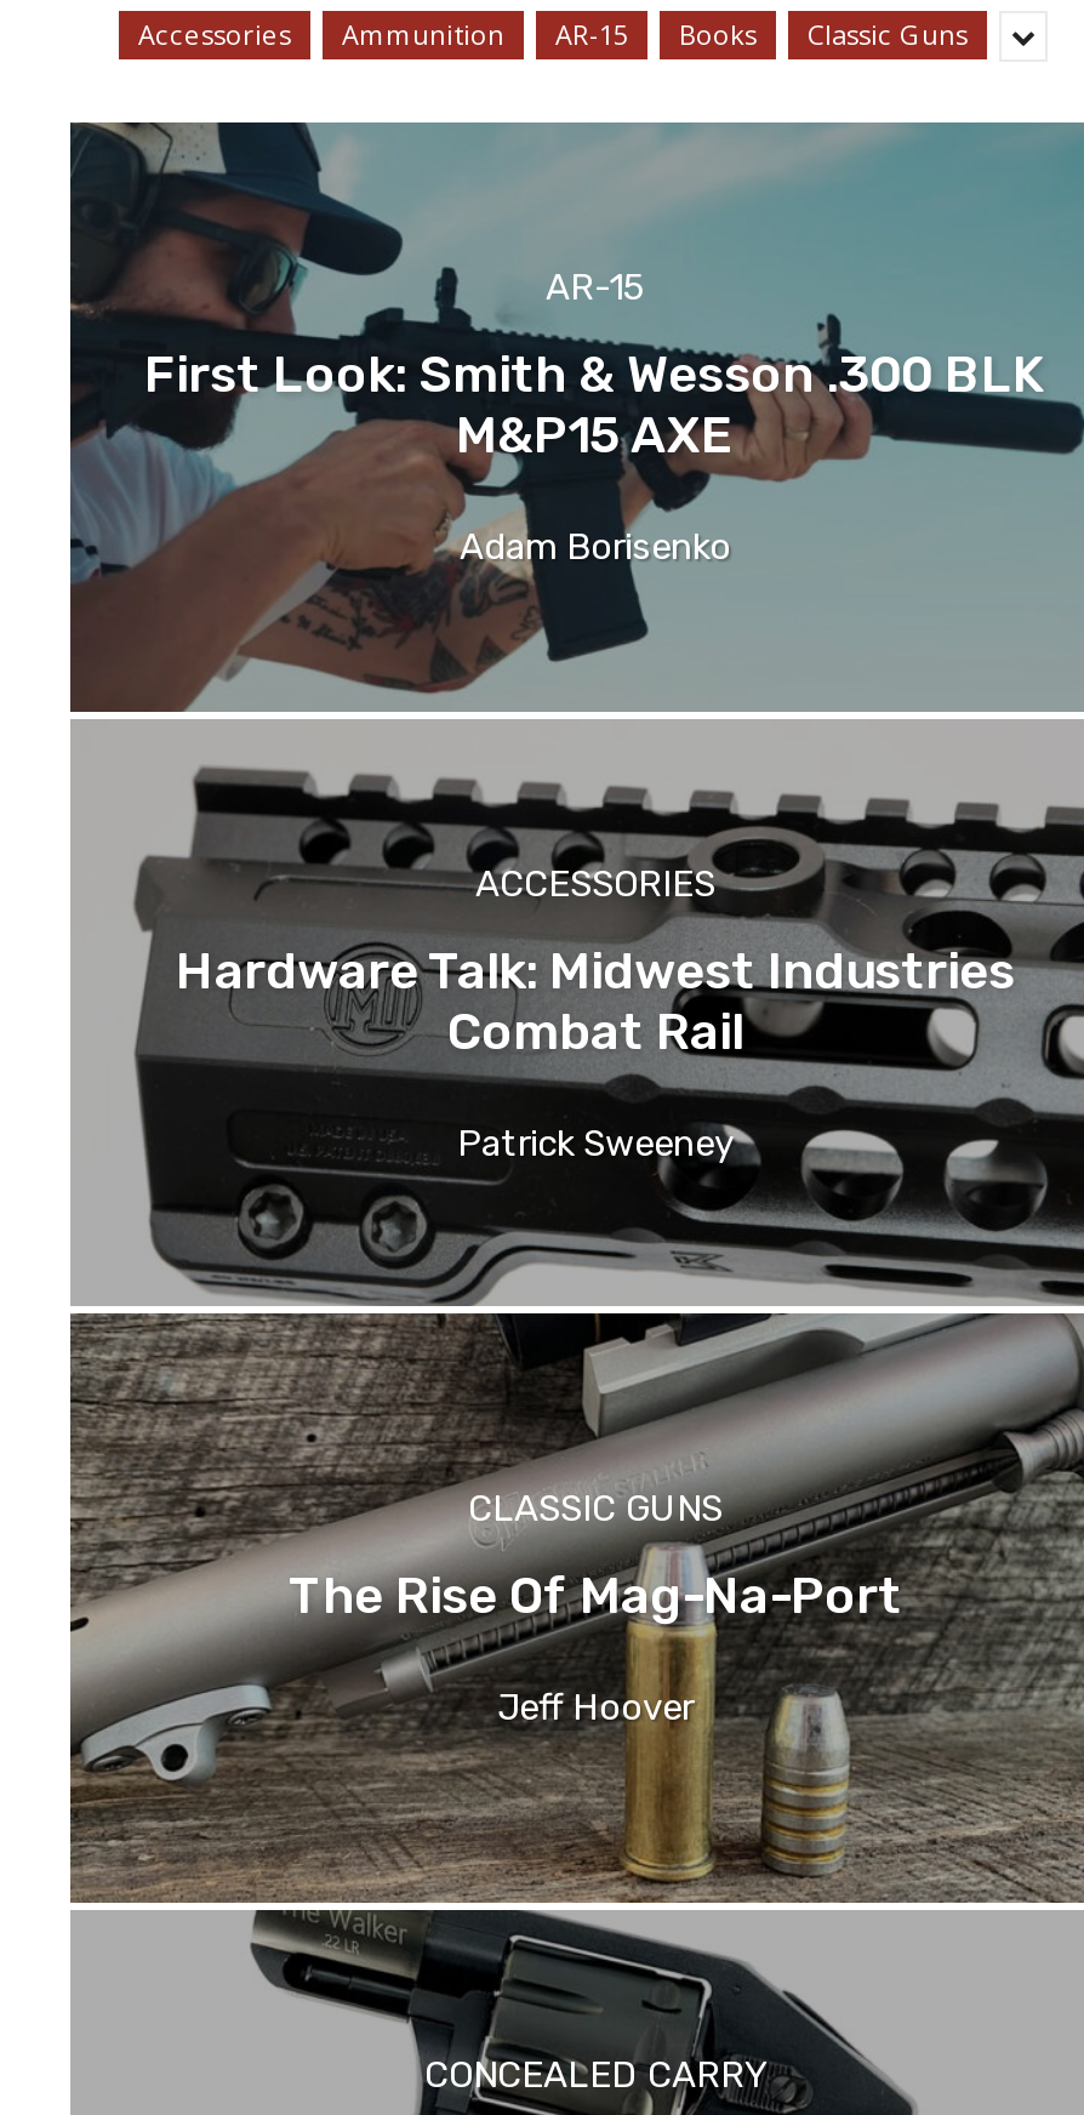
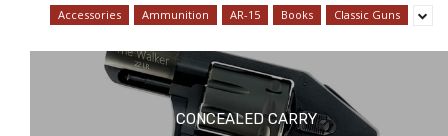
- [image]
- AR-15
- First Look: Smith & Wesson .300 BLK
- M&P15 AXE
- Adam Borisenko

- ACCESSORIES
- Hardware Talk: Midwest Industries
- Combat Rail
- Patrick Sweeney

- CLASSIC GUNS
- The Rise Of Mag-Na-Port
- Jeff Hoover
